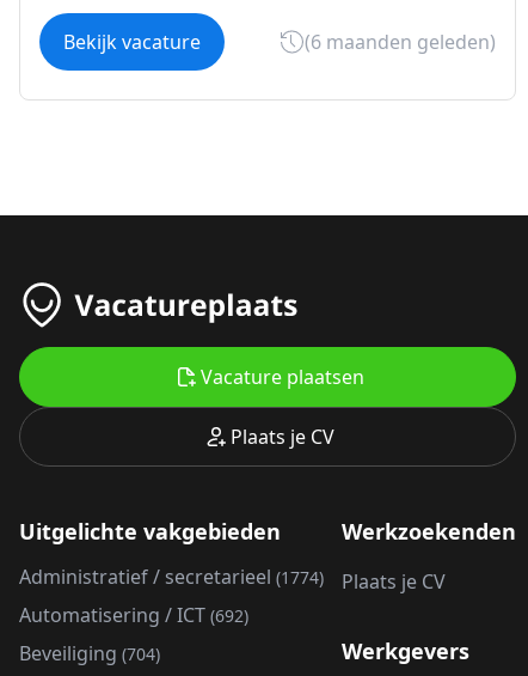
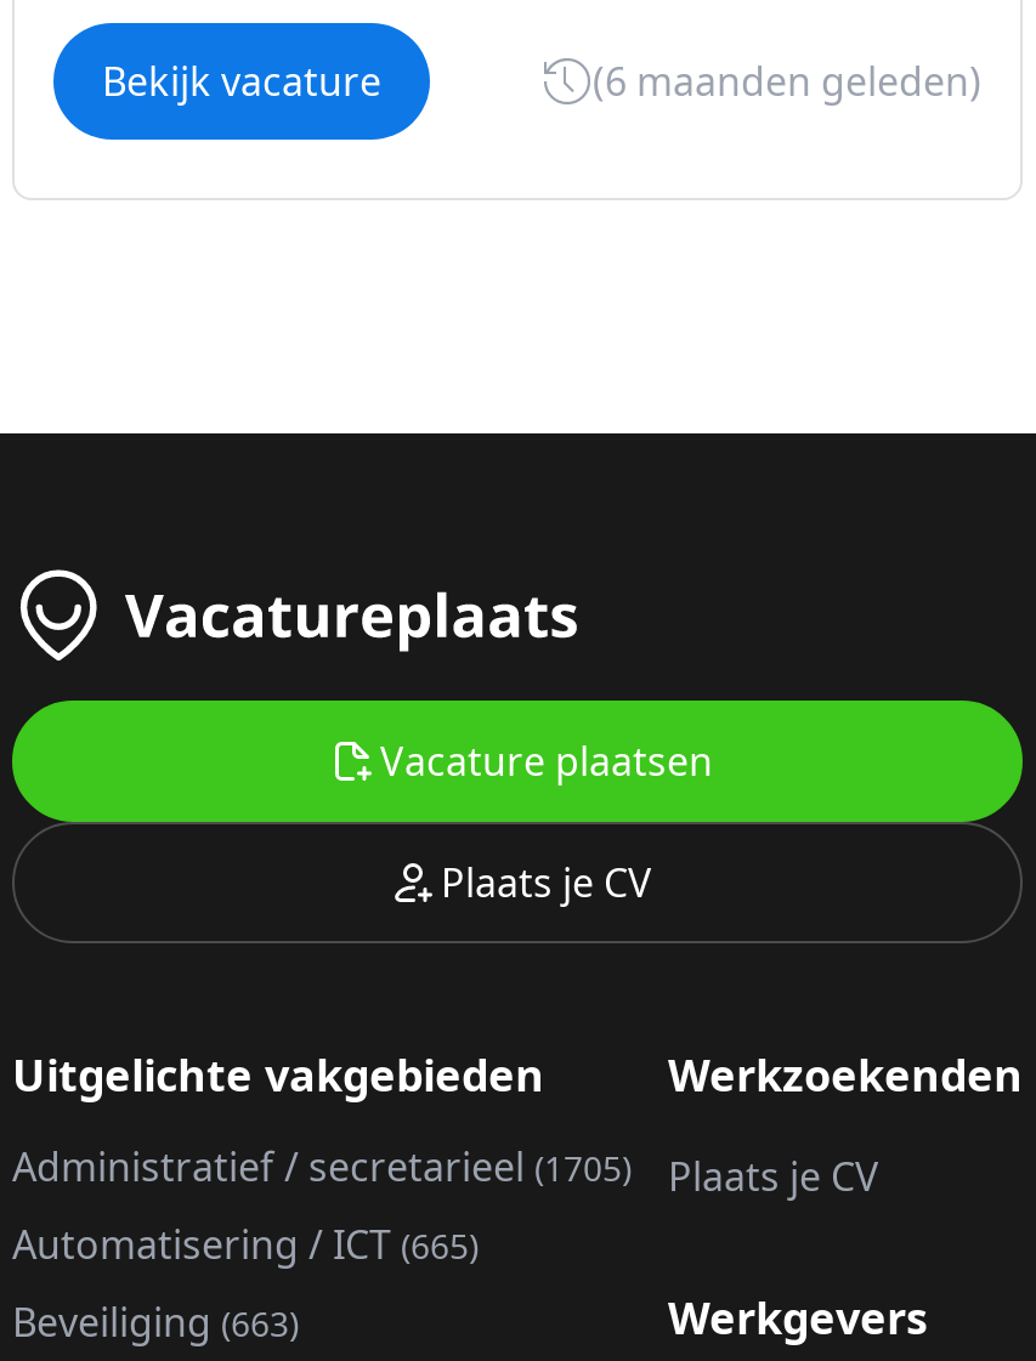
- Administratief / secretarieel (1774)
+ Administratief / secretarieel (1705)

- Automatisering / ICT (692)
+ Automatisering / ICT (665)

- Beveiliging (704)
+ Beveiliging (663)
